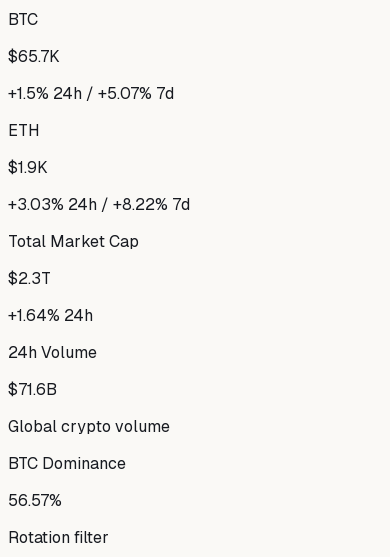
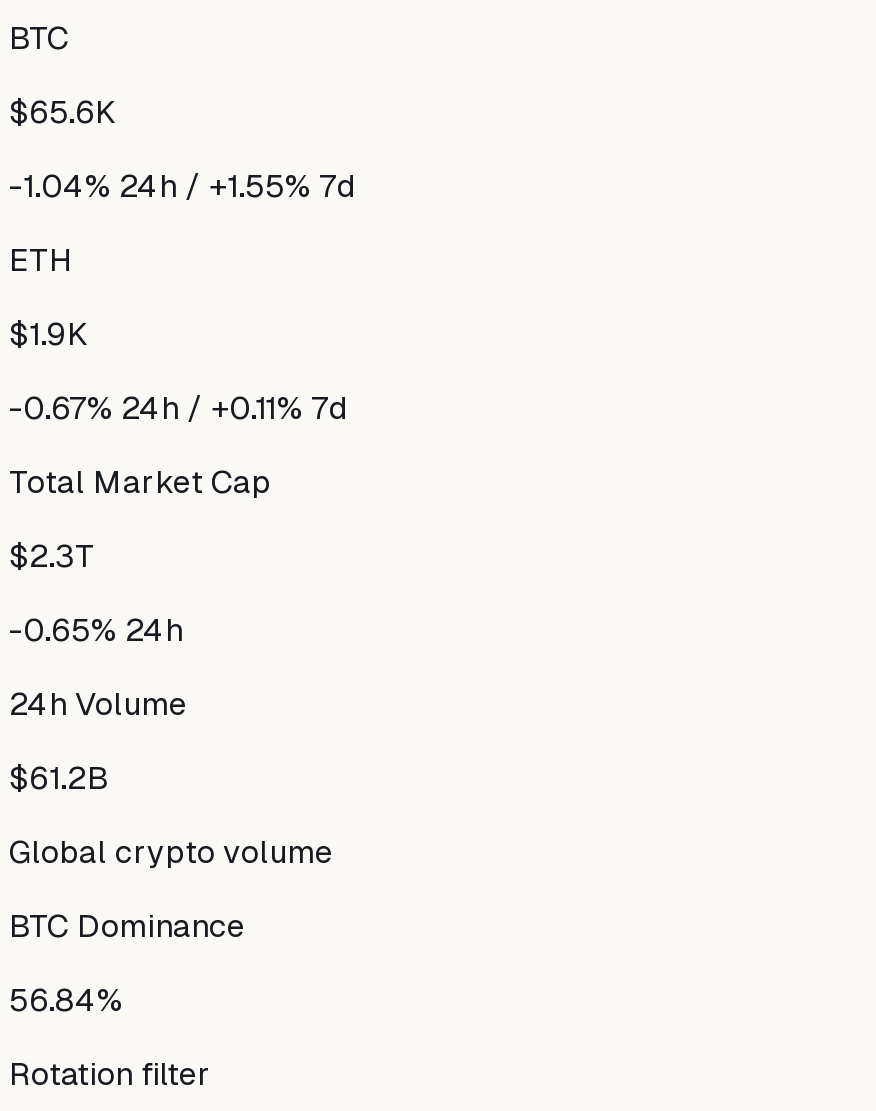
- $65.7K
+ $65.6K

- +1.5% 24h / +5.07% 7d
+ -1.04% 24h / +1.55% 7d

- +3.03% 24h / +8.22% 7d
+ -0.67% 24h / +0.11% 7d

- +1.64% 24h
+ -0.65% 24h

- $71.6B
+ $61.2B

- 56.57%
+ 56.84%
